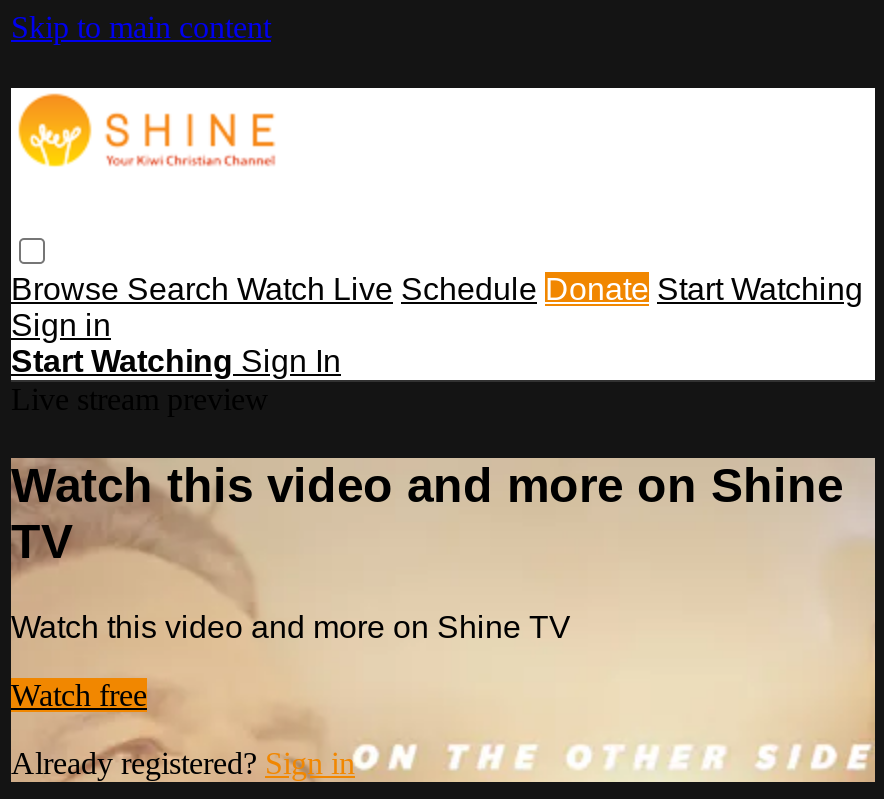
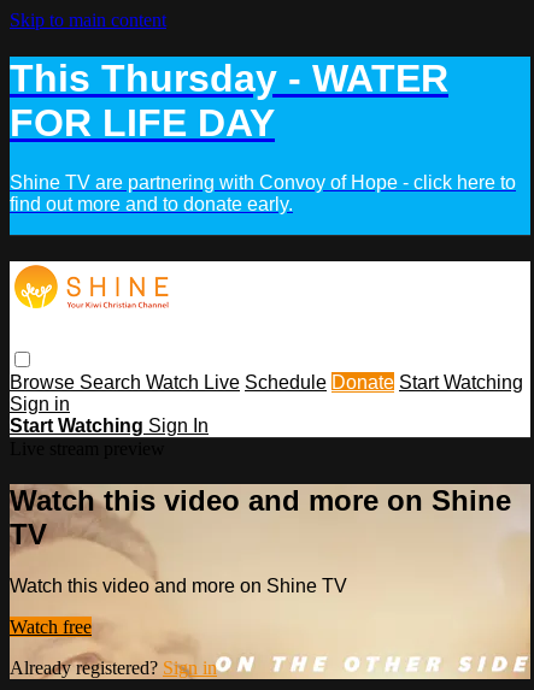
+ This Thursday - WATER
+ FOR LIFE DAY
+ Shine TV are partnering with Convoy of Hope - click here to
+ find out more and to donate early.
